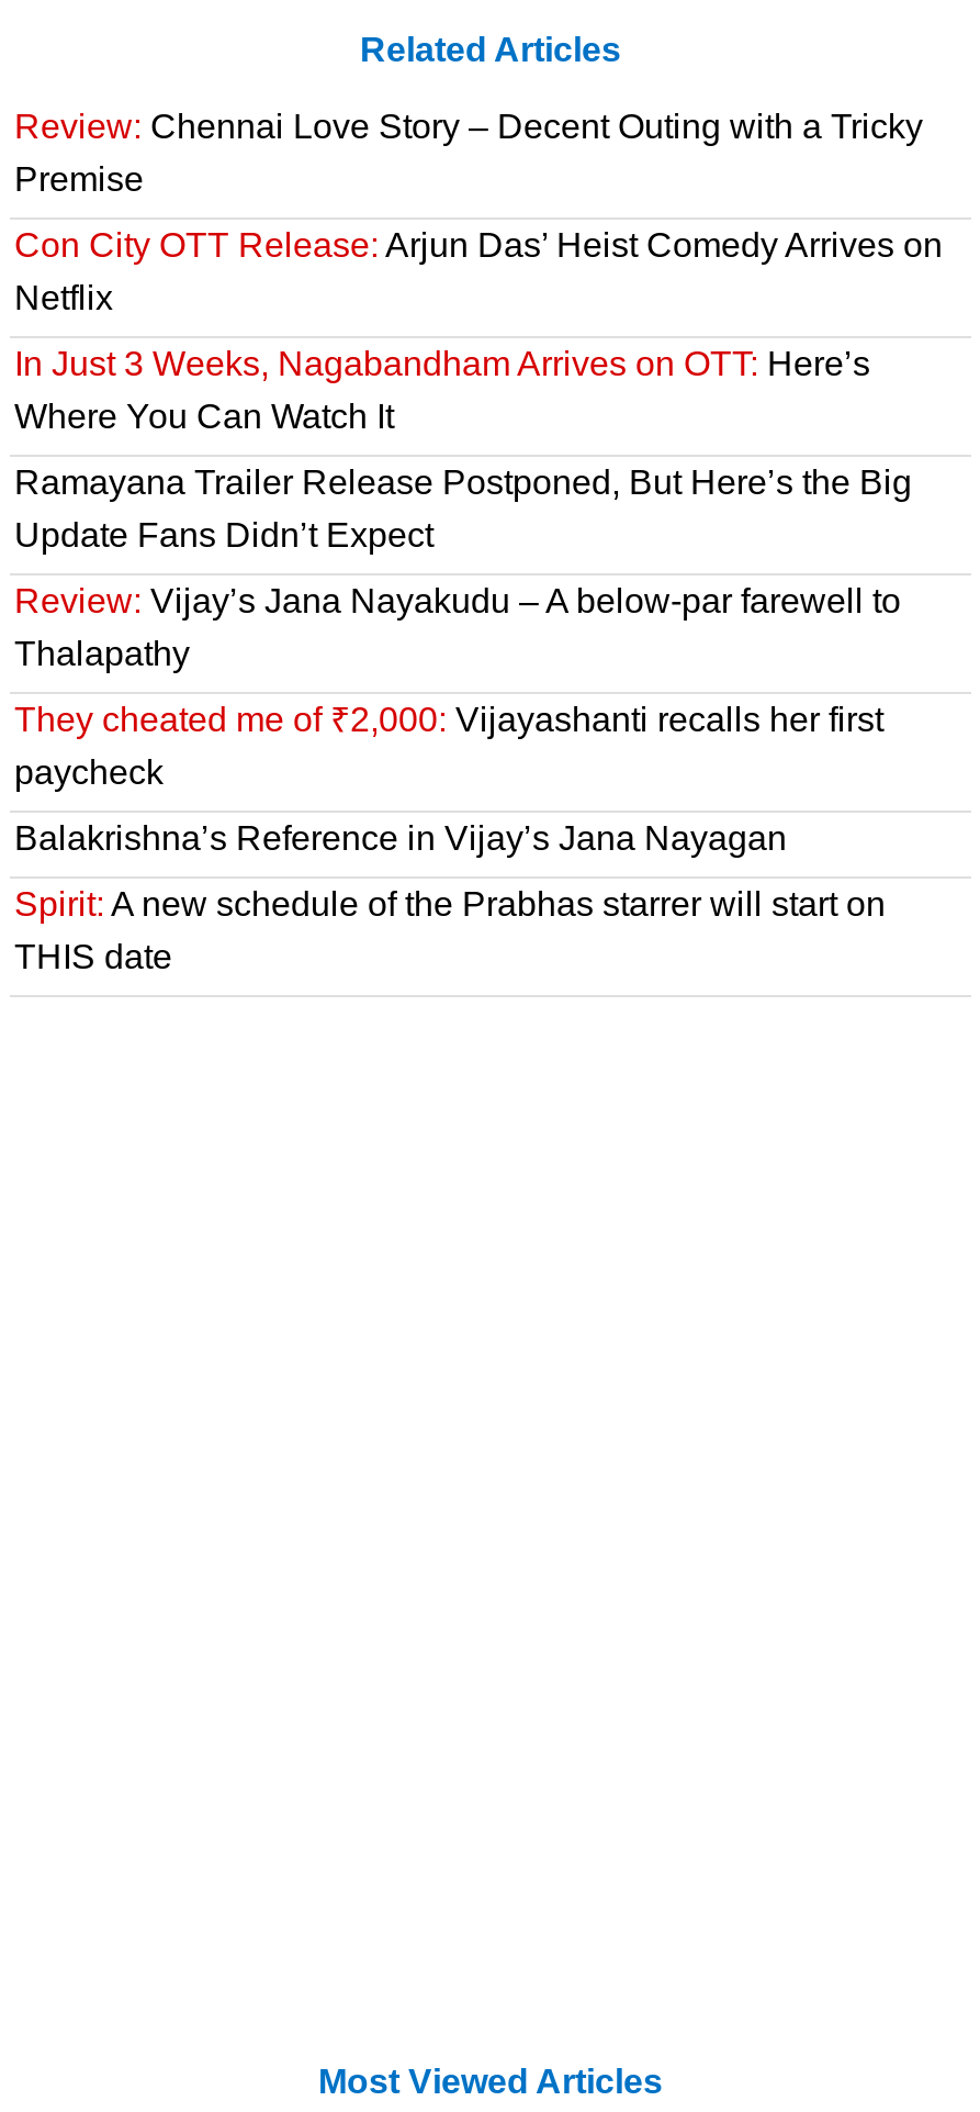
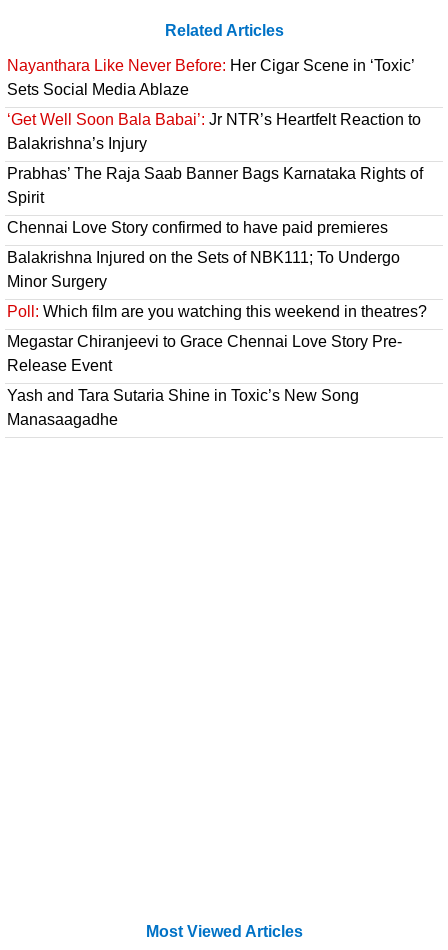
- Review: Chennai Love Story – Decent Outing with a Tricky
- Premise
+ Nayanthara Like Never Before: Her Cigar Scene in ‘Toxic’
+ Sets Social Media Ablaze

- Con City OTT Release: Arjun Das’ Heist Comedy Arrives on
- Netflix
+ ‘Get Well Soon Bala Babai’: Jr NTR’s Heartfelt Reaction to
+ Balakrishna’s Injury

- In Just 3 Weeks, Nagabandham Arrives on OTT: Here’s
- Where You Can Watch It
+ Prabhas’ The Raja Saab Banner Bags Karnataka Rights of
+ Spirit

- Ramayana Trailer Release Postponed, But Here’s the Big
- Update Fans Didn’t Expect
+ Chennai Love Story confirmed to have paid premieres

- Review: Vijay’s Jana Nayakudu – A below-par farewell to
- Thalapathy
+ Balakrishna Injured on the Sets of NBK111; To Undergo
+ Minor Surgery

- They cheated me of ₹2,000: Vijayashanti recalls her first
- paycheck
+ Poll: Which film are you watching this weekend in theatres?

- Balakrishna’s Reference in Vijay’s Jana Nayagan
+ Megastar Chiranjeevi to Grace Chennai Love Story Pre-
+ Release Event

- Spirit: A new schedule of the Prabhas starrer will start on
- THIS date
+ Yash and Tara Sutaria Shine in Toxic’s New Song
+ Manasaagadhe
